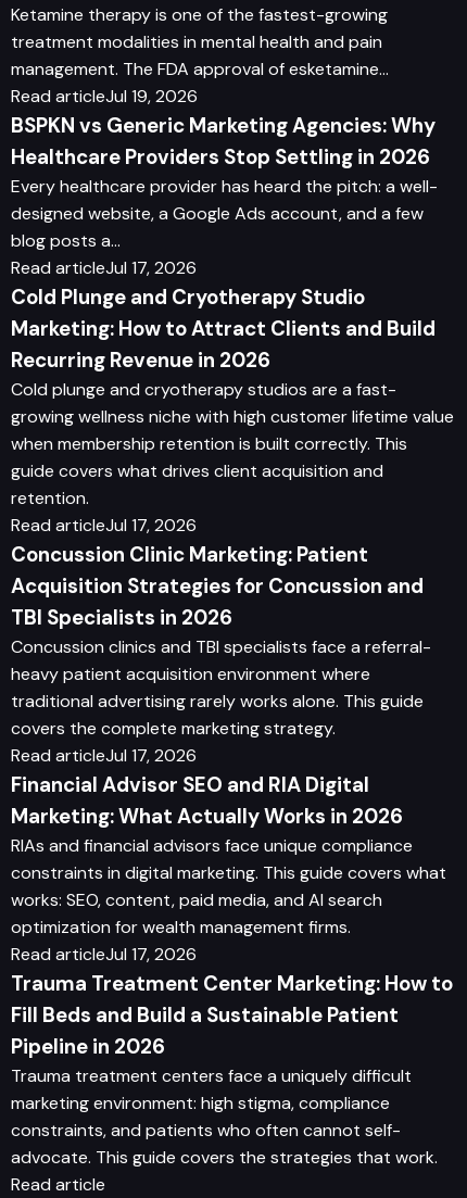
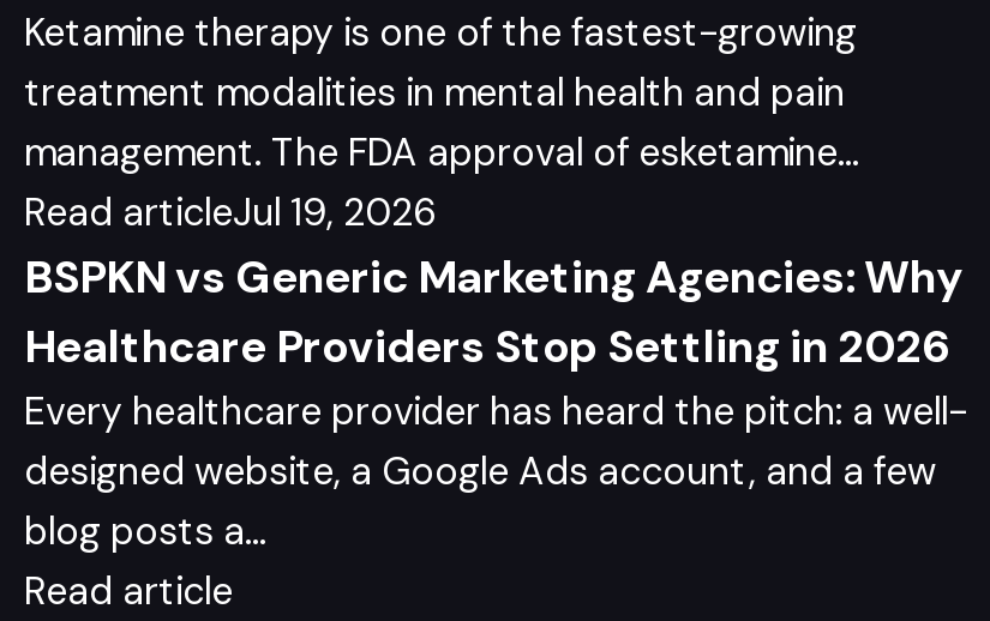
- Read articleJul 17, 2026
- Cold Plunge and Cryotherapy Studio
- Marketing: How to Attract Clients and Build
- Recurring Revenue in 2026
- Cold plunge and cryotherapy studios are a fast-
- growing wellness niche with high customer lifetime value
- when membership retention is built correctly. This
- guide covers what drives client acquisition and
- retention.
- Read articleJul 17, 2026
- Concussion Clinic Marketing: Patient
- Acquisition Strategies for Concussion and
- TBI Specialists in 2026
- Concussion clinics and TBI specialists face a referral-
- heavy patient acquisition environment where
- traditional advertising rarely works alone. This guide
- covers the complete marketing strategy.
- Read articleJul 17, 2026
- Financial Advisor SEO and RIA Digital
- Marketing: What Actually Works in 2026
- RIAs and financial advisors face unique compliance
- constraints in digital marketing. This guide covers what
- works: SEO, content, paid media, and AI search
- optimization for wealth management firms.
- Read articleJul 17, 2026
- Trauma Treatment Center Marketing: How to
- Fill Beds and Build a Sustainable Patient
- Pipeline in 2026
- Trauma treatment centers face a uniquely difficult
- marketing environment: high stigma, compliance
- constraints, and patients who often cannot self-
- advocate. This guide covers the strategies that work.
